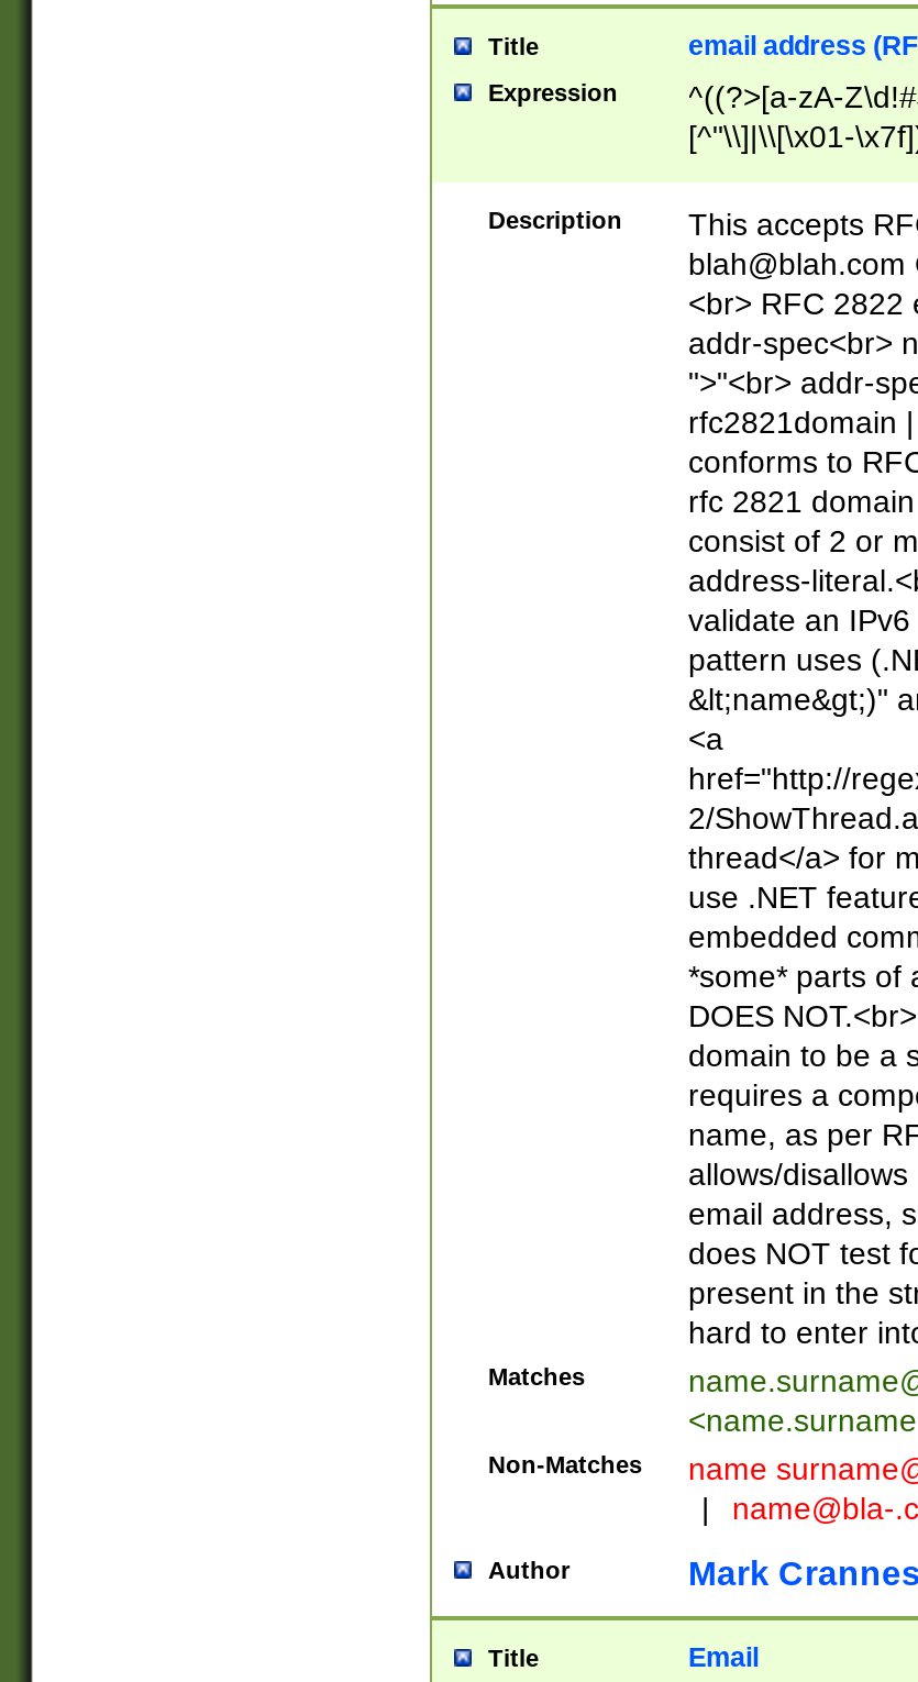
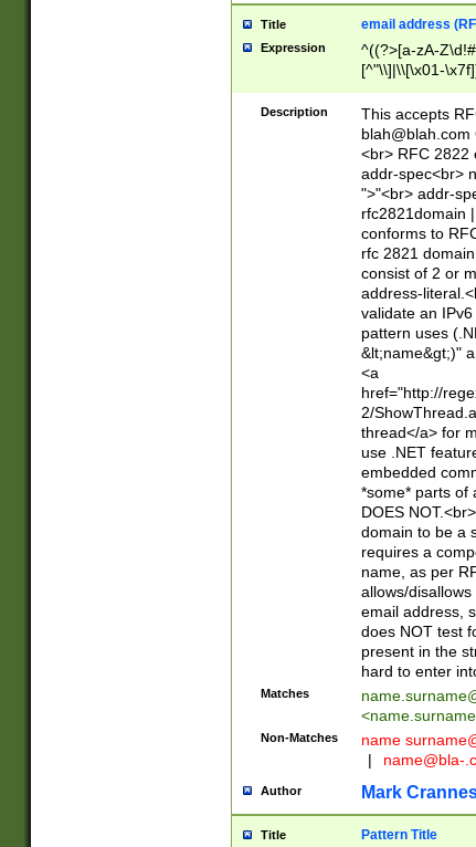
- Email
+ Pattern Title
